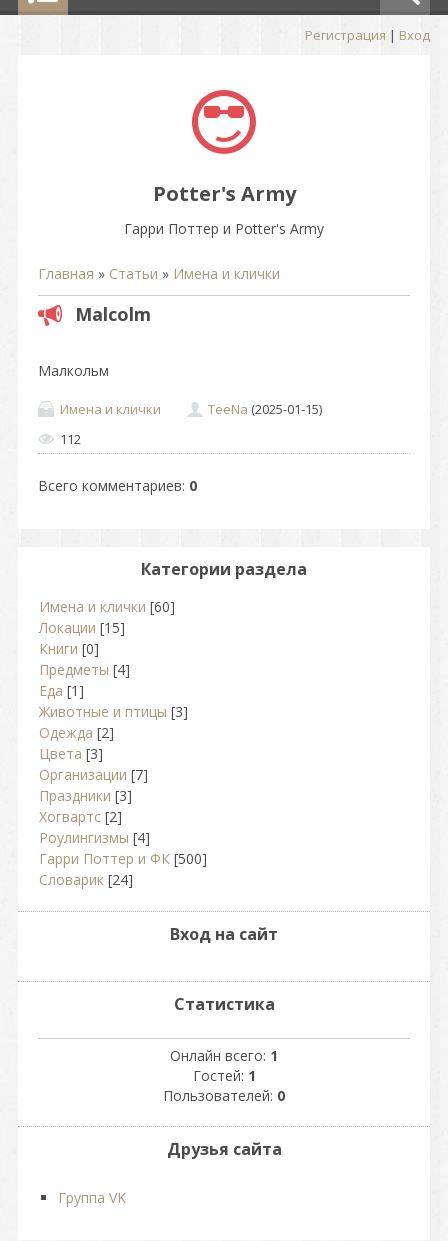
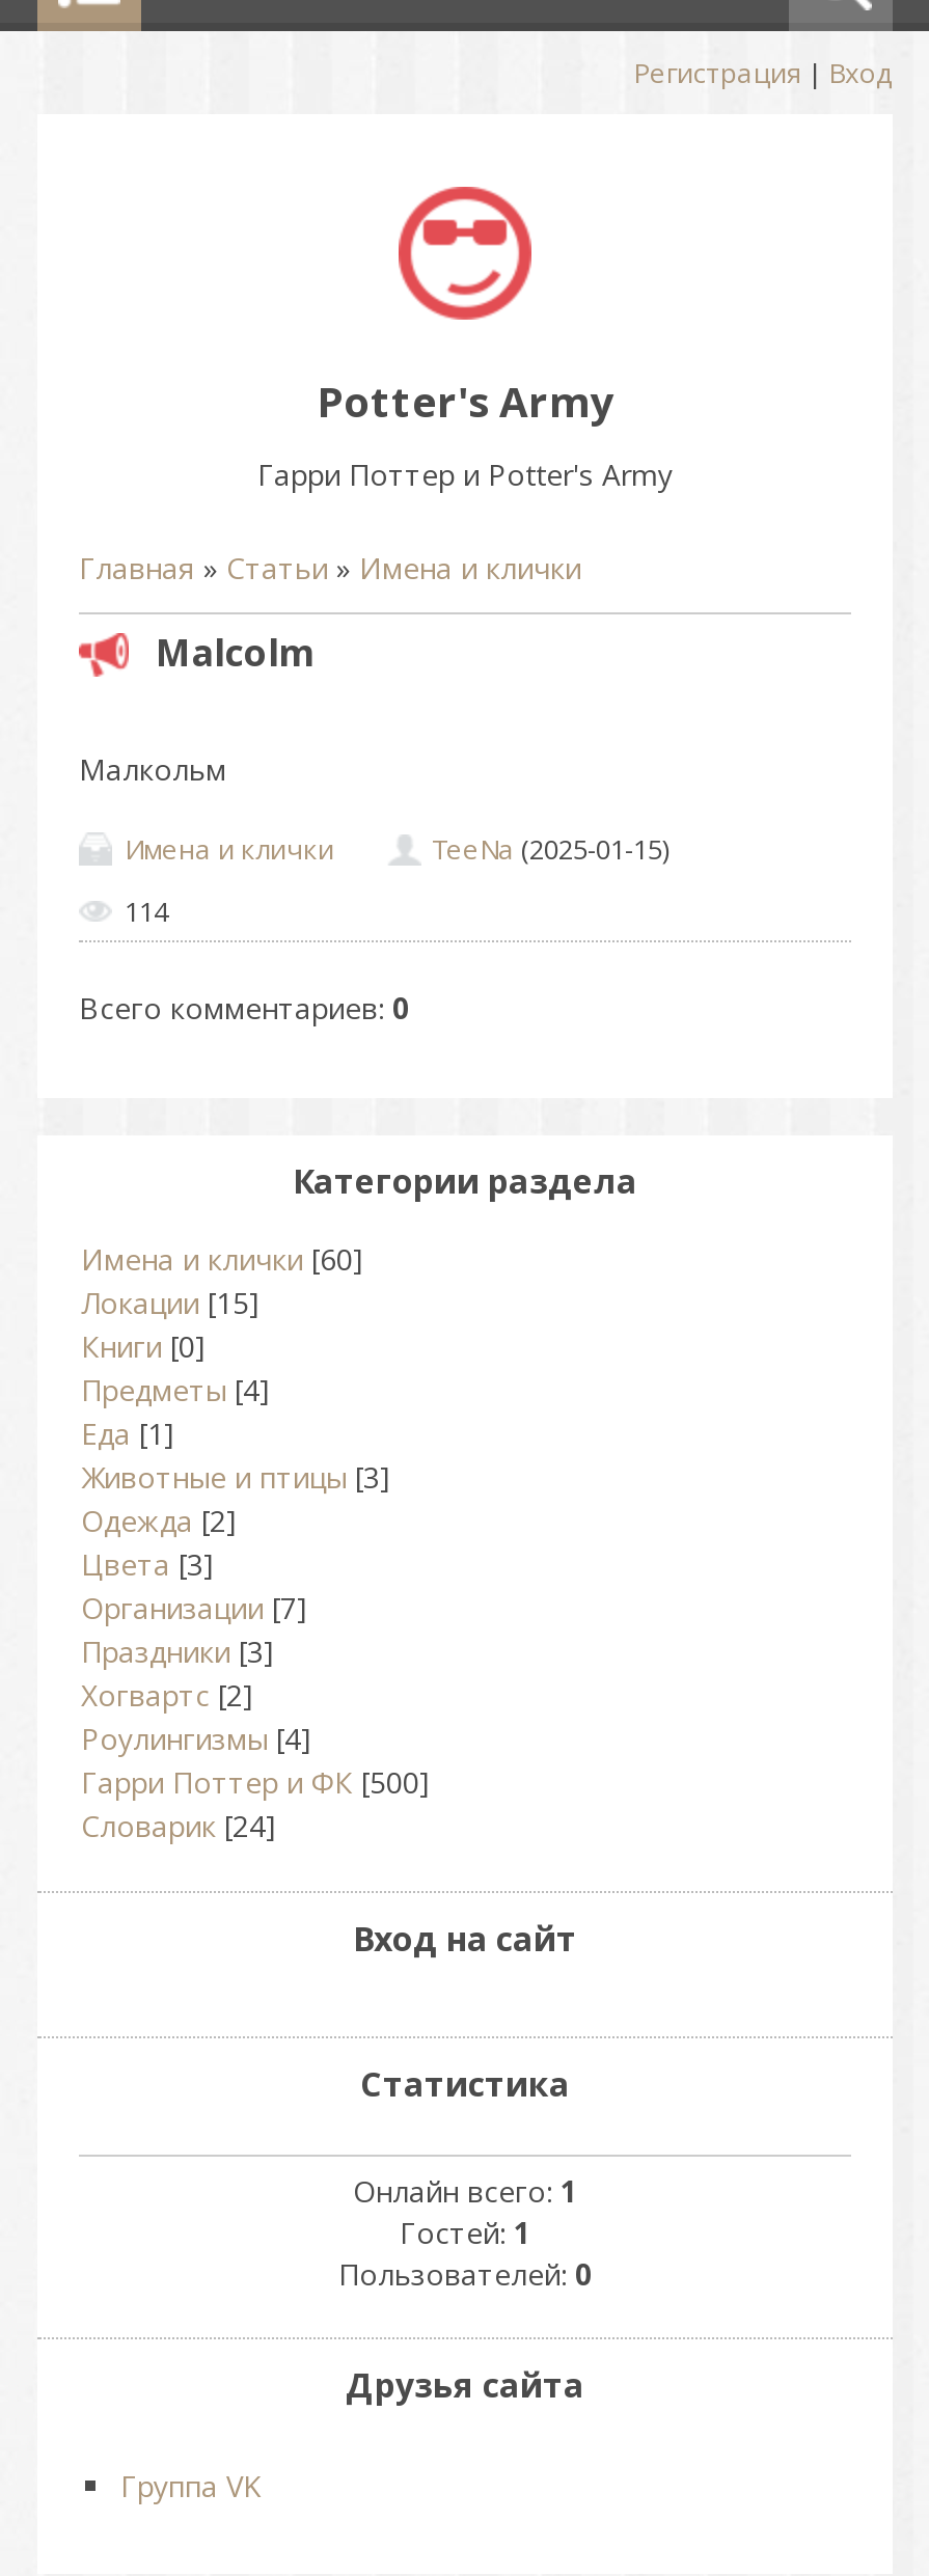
- 112
+ 114
